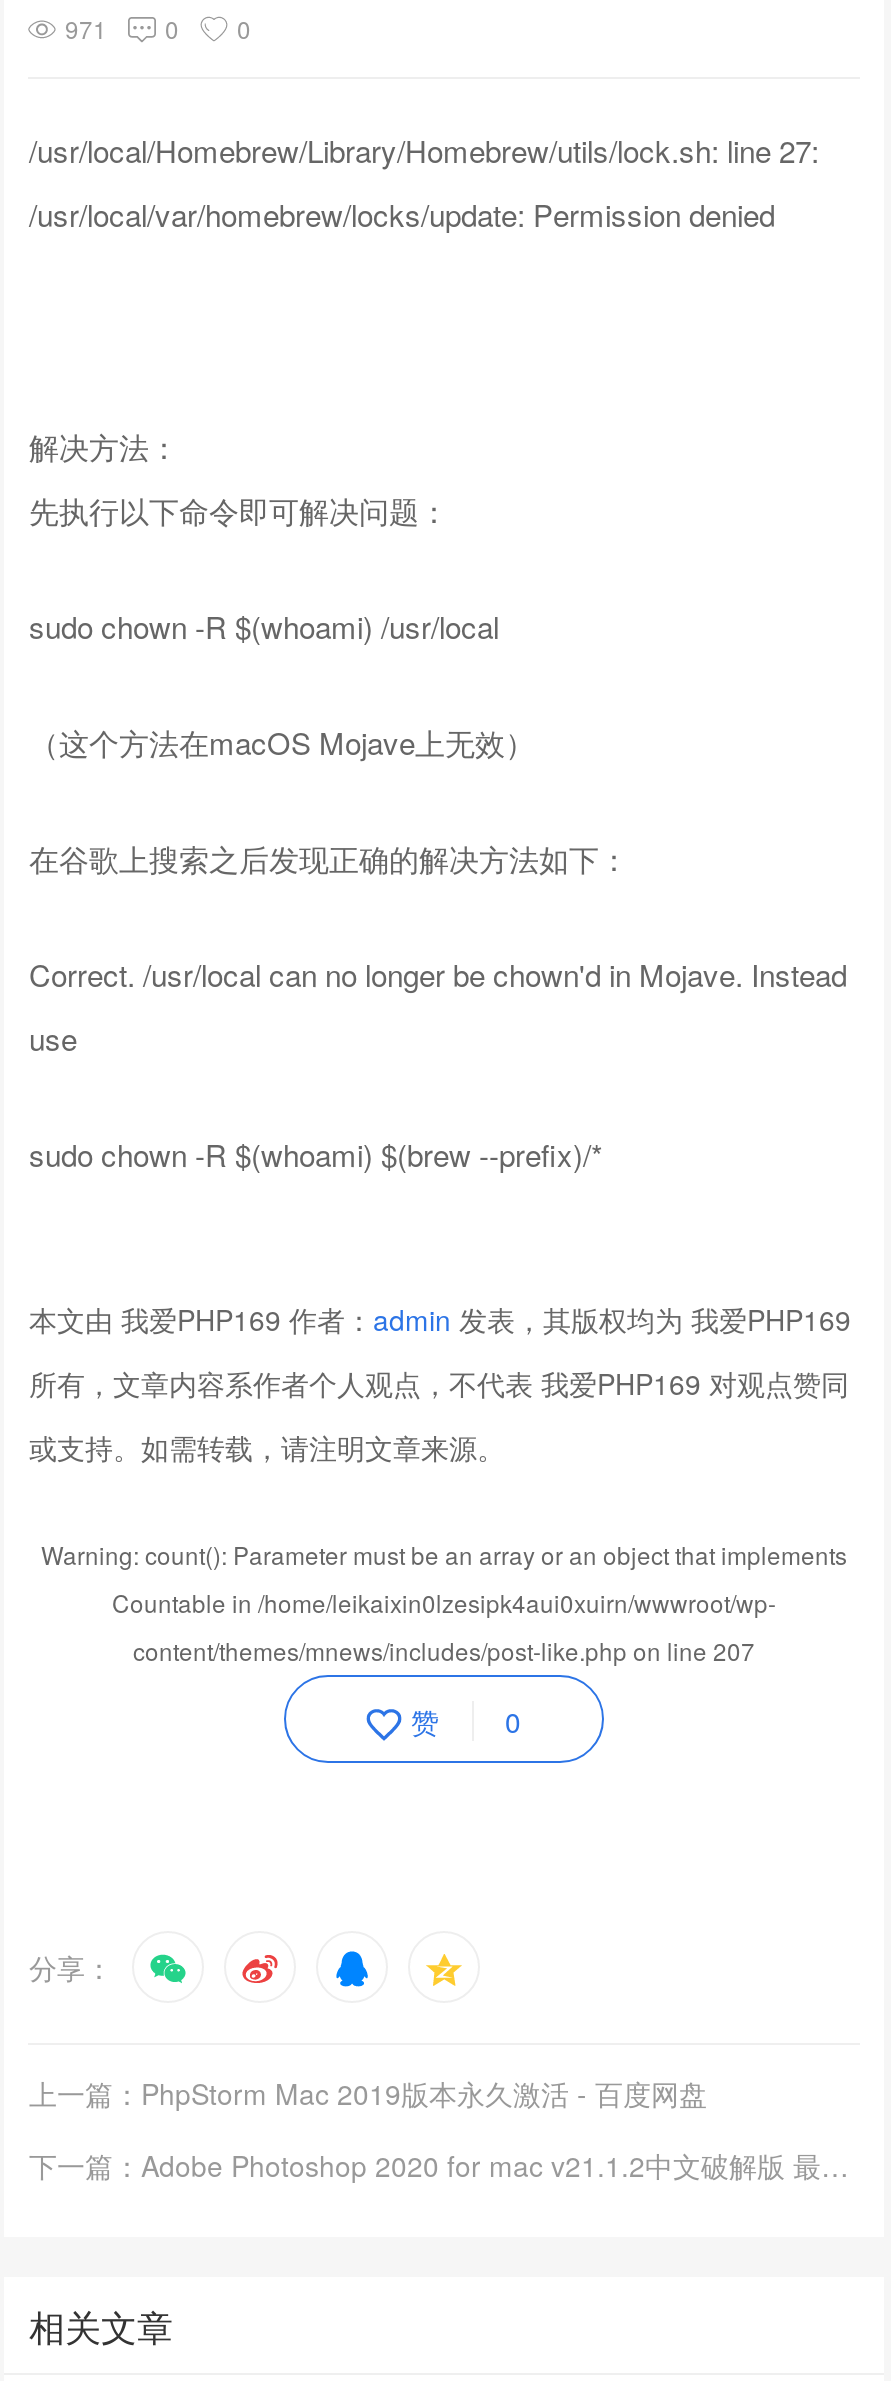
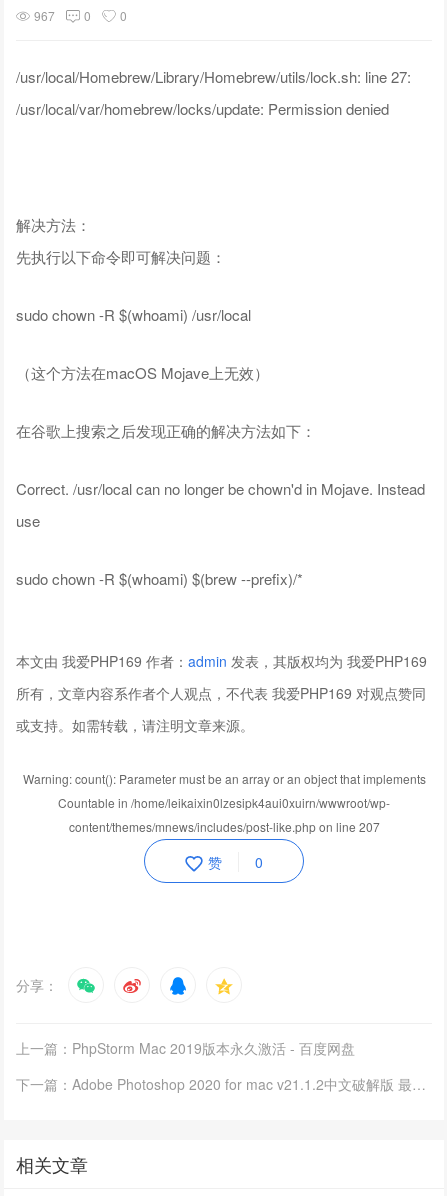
- 971 0 0
+ 967 0 0
